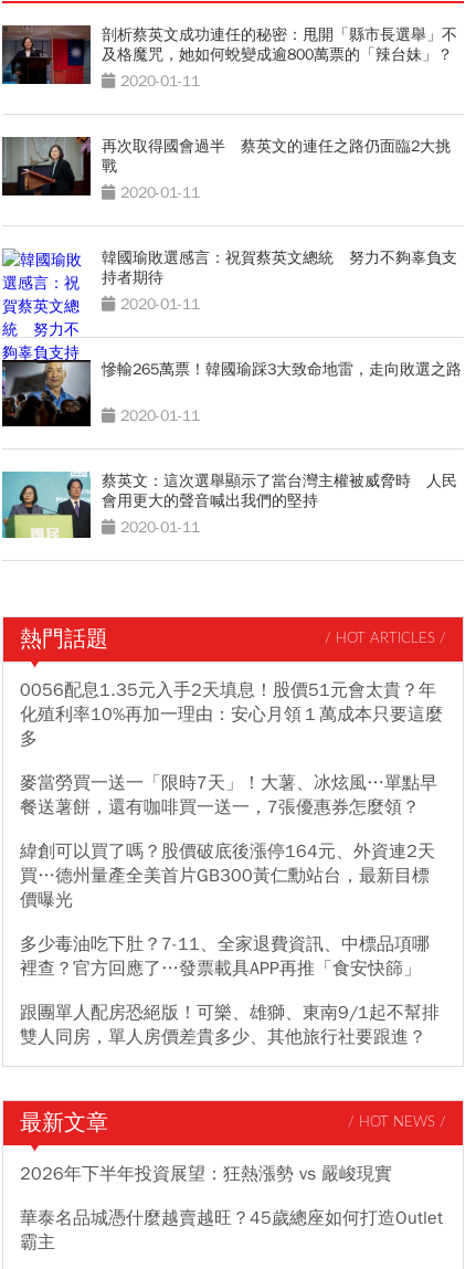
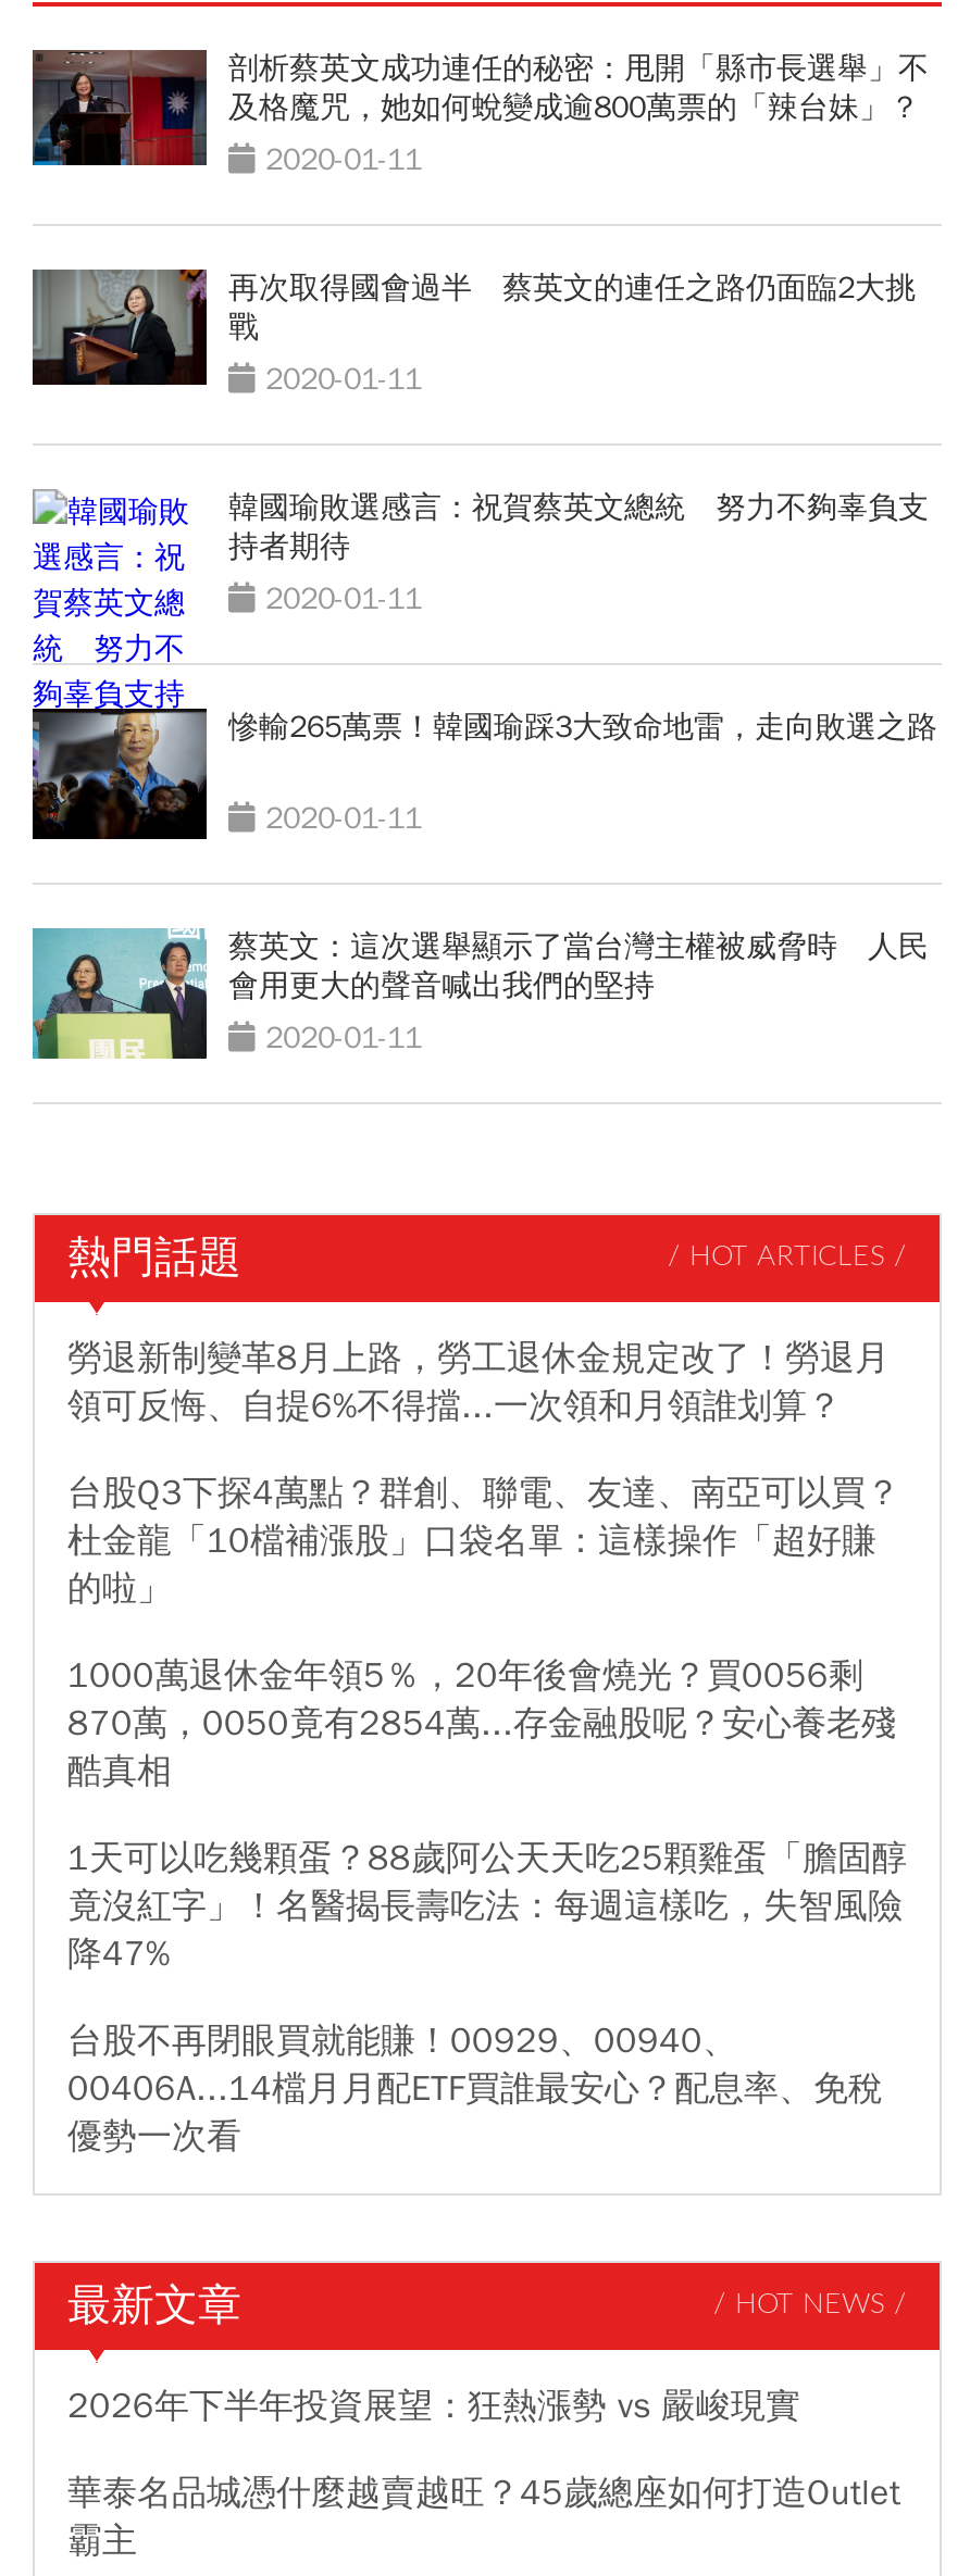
- 0056配息1.35元入手2天填息！股價51元會太貴？年
- 化殖利率10%再加一理由：安心月領１萬成本只要這麼
- 多
+ 勞退新制變革8月上路，勞工退休金規定改了！勞退月
+ 領可反悔、自提6%不得擋...一次領和月領誰划算？

- 麥當勞買一送一「限時7天」！大薯、冰炫風…單點早
- 餐送薯餅，還有咖啡買一送一，7張優惠券怎麼領？
+ 台股Q3下探4萬點？群創、聯電、友達、南亞可以買？
+ 杜金龍「10檔補漲股」口袋名單：這樣操作「超好賺
+ 的啦」

- 緯創可以買了嗎？股價破底後漲停164元、外資連2天
- 買…德州量產全美首片GB300黃仁勳站台，最新目標
- 價曝光
+ 1000萬退休金年領5％，20年後會燒光？買0056剩
+ 870萬，0050竟有2854萬...存金融股呢？安心養老殘
+ 酷真相

- 多少毒油吃下肚？7-11、全家退費資訊、中標品項哪
- 裡查？官方回應了…發票載具APP再推「食安快篩」
+ 1天可以吃幾顆蛋？88歲阿公天天吃25顆雞蛋「膽固醇
+ 竟沒紅字」！名醫揭長壽吃法：每週這樣吃，失智風險
+ 降47%

- 跟團單人配房恐絕版！可樂、雄獅、東南9/1起不幫排
- 雙人同房，單人房價差貴多少、其他旅行社要跟進？
+ 台股不再閉眼買就能賺！00929、00940、
+ 00406A...14檔月月配ETF買誰最安心？配息率、免稅
+ 優勢一次看
